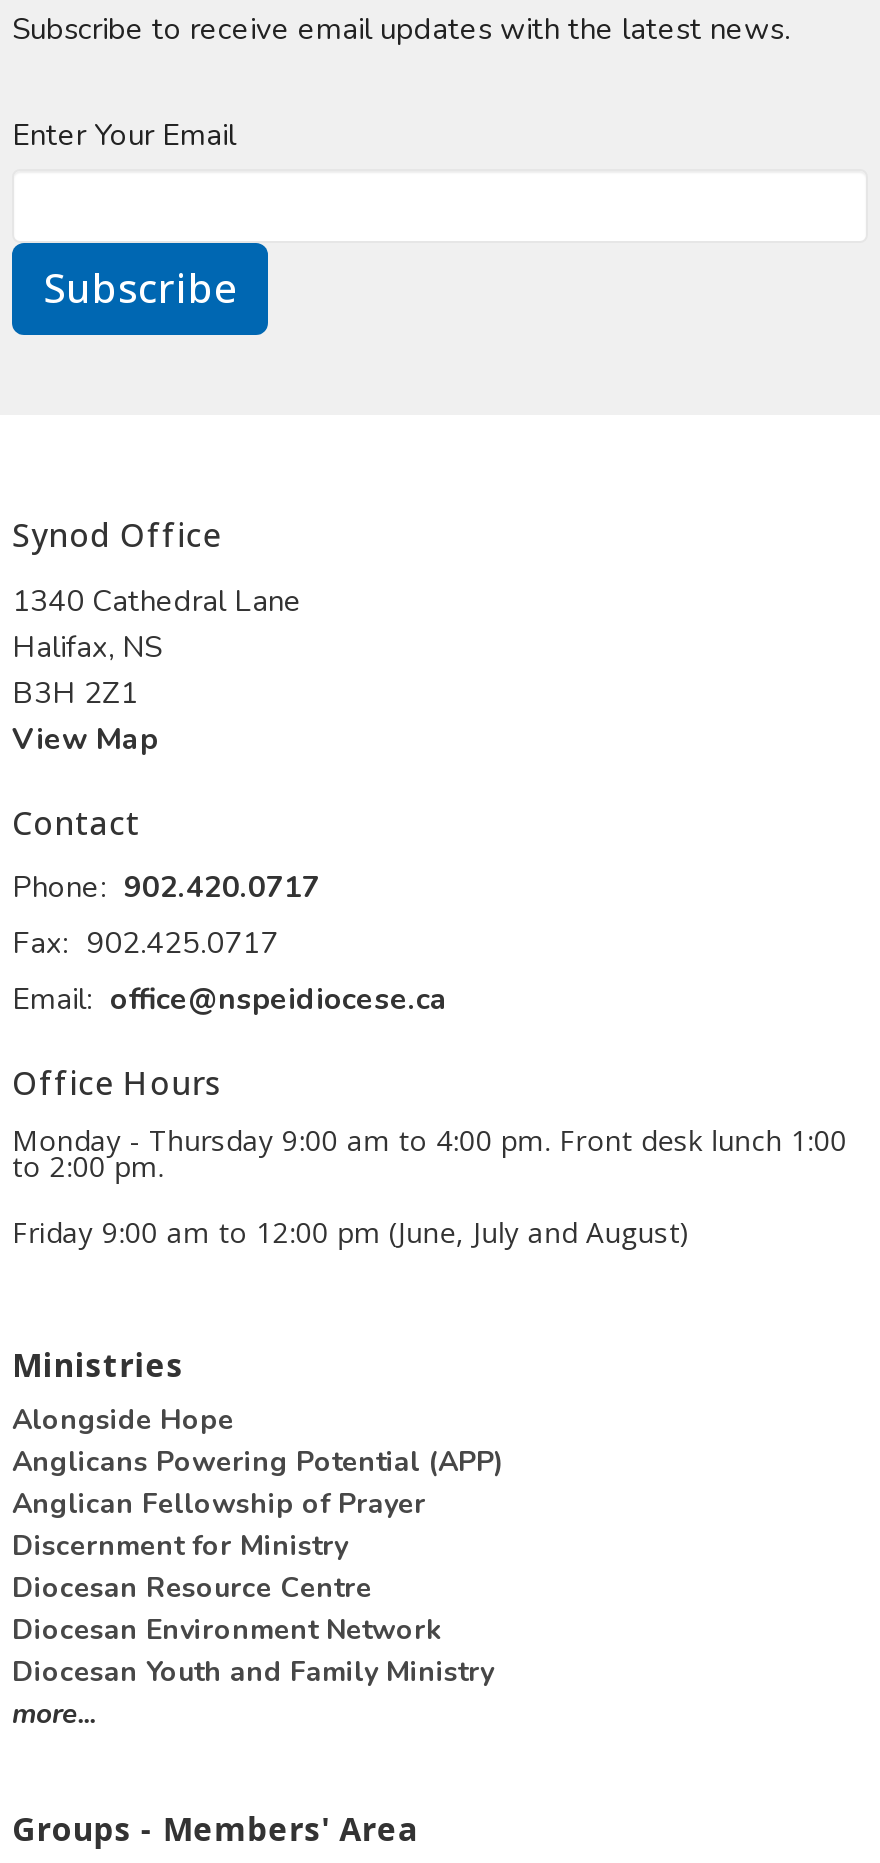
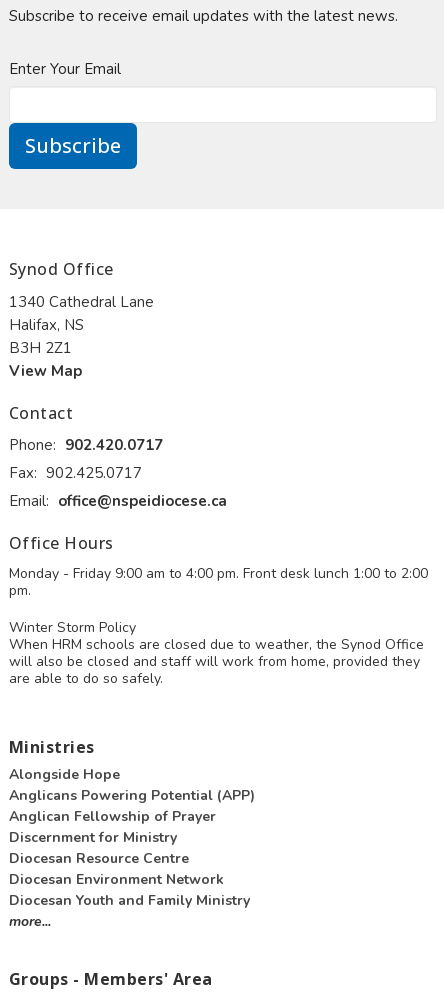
- Monday - Thursday 9:00 am to 4:00 pm. Front desk lunch 1:00
- to 2:00 pm.
+ Monday - Friday 9:00 am to 4:00 pm. Front desk lunch 1:00 to 2:00
+ pm.

- Friday 9:00 am to 12:00 pm (June, July and August)
+ Winter Storm Policy
+ When HRM schools are closed due to weather, the Synod Office
+ will also be closed and staff will work from home, provided they
+ are able to do so safely.
